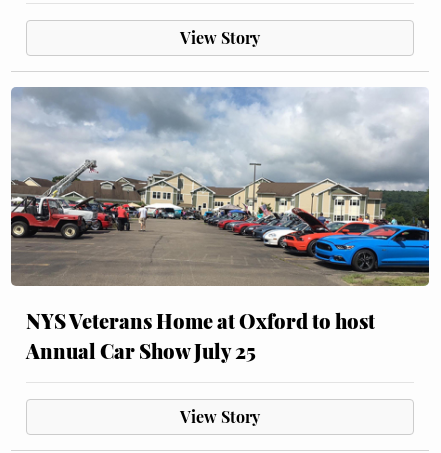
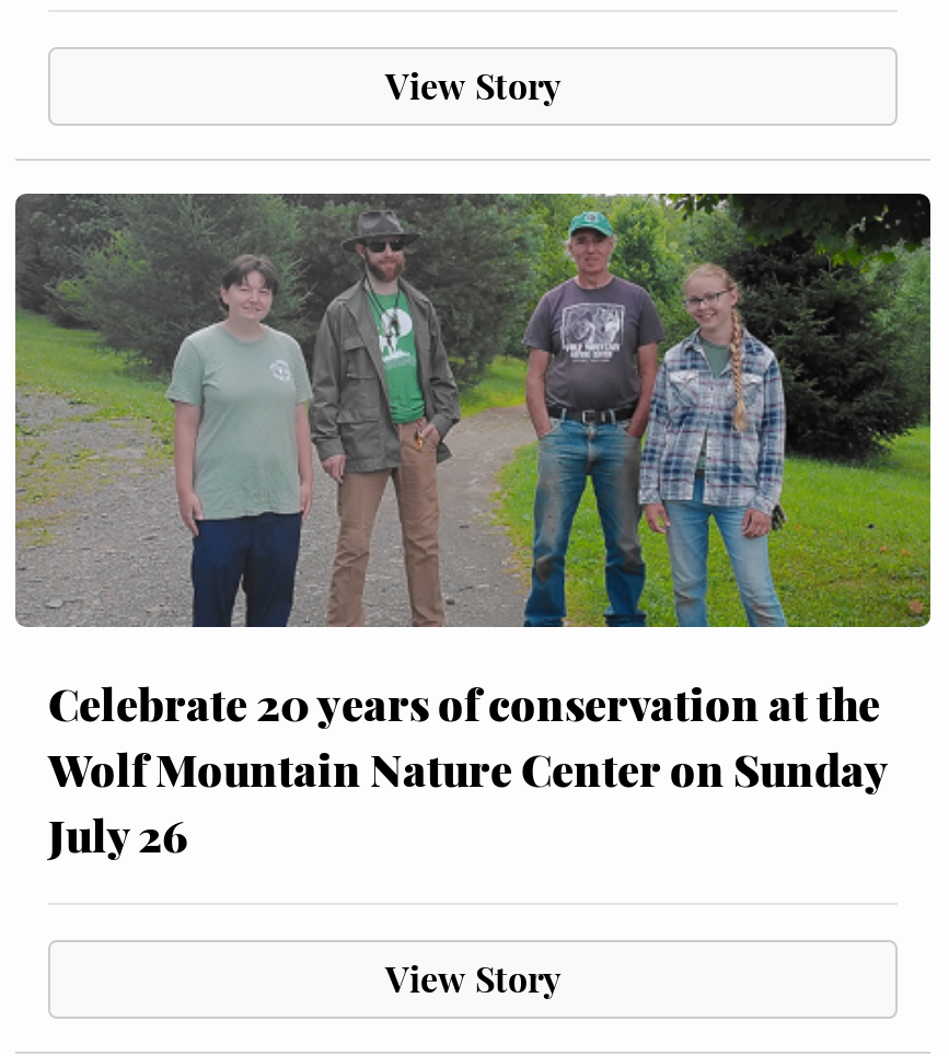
- [image]
- NYS Veterans Home at Oxford to host
- Annual Car Show July 25
+ [image]
+ Celebrate 20 years of conservation at the
+ Wolf Mountain Nature Center on Sunday
+ July 26
